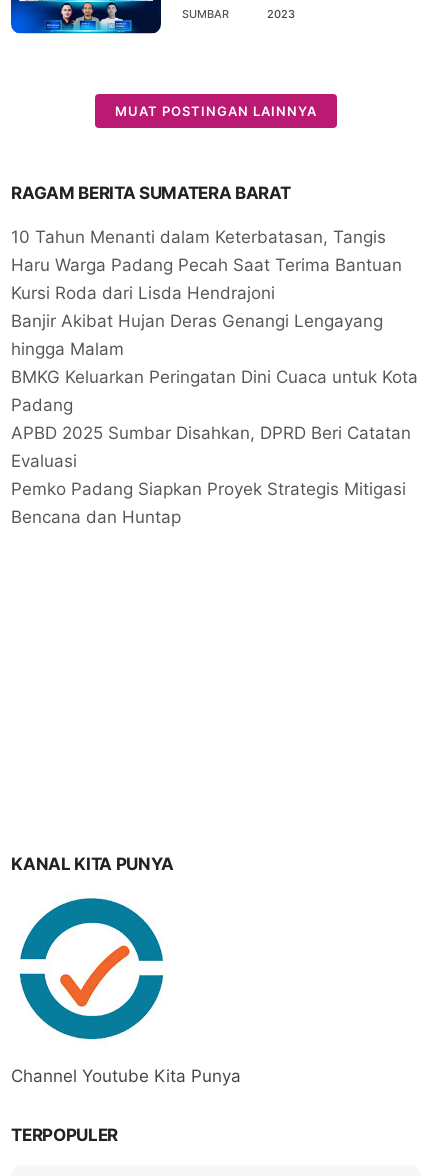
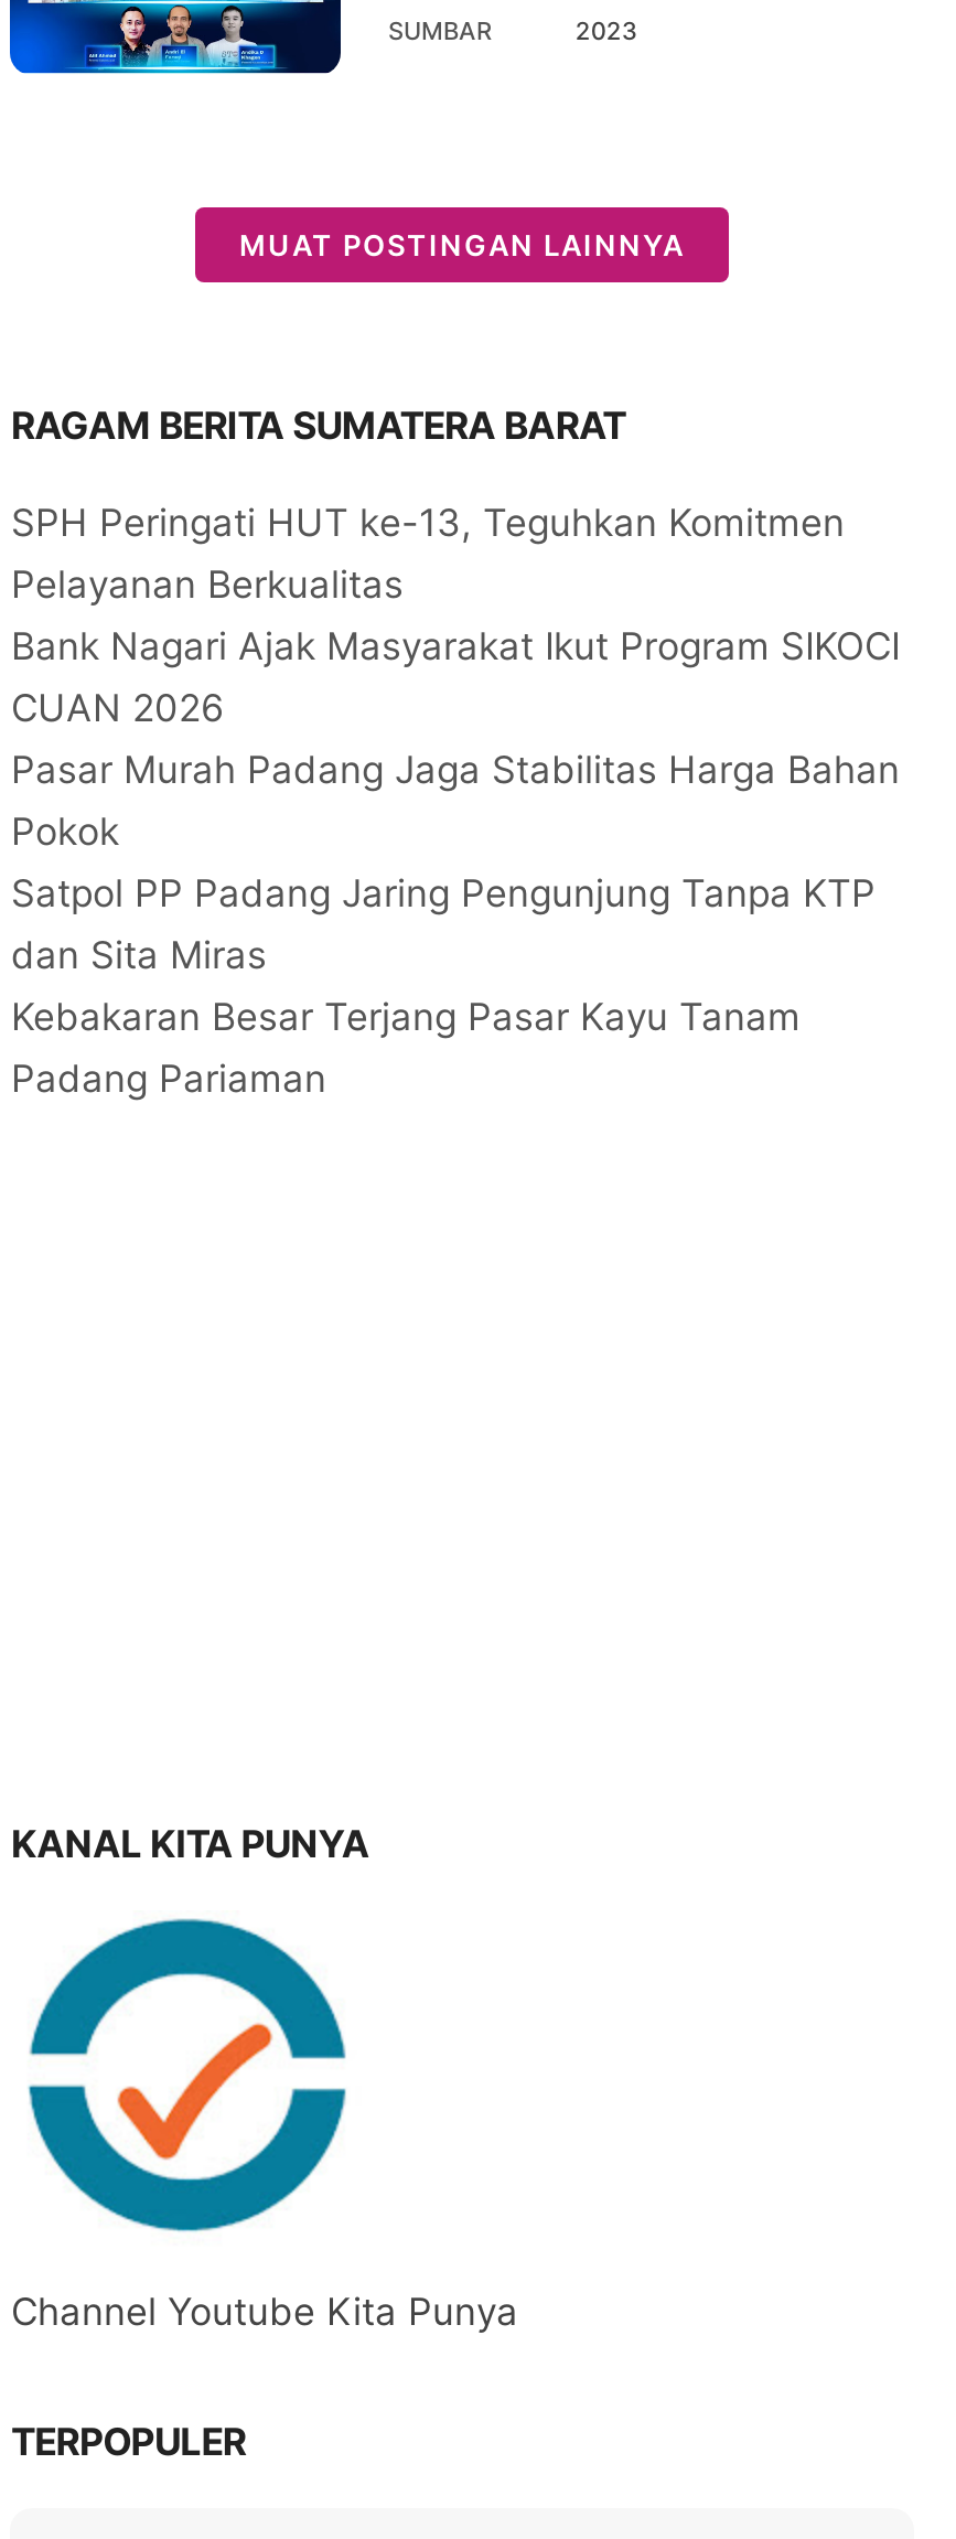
- 10 Tahun Menanti dalam Keterbatasan, Tangis
- Haru Warga Padang Pecah Saat Terima Bantuan
- Kursi Roda dari Lisda Hendrajoni
- Banjir Akibat Hujan Deras Genangi Lengayang
- hingga Malam
- BMKG Keluarkan Peringatan Dini Cuaca untuk Kota
- Padang
- APBD 2025 Sumbar Disahkan, DPRD Beri Catatan
- Evaluasi
- Pemko Padang Siapkan Proyek Strategis Mitigasi
- Bencana dan Huntap
+ SPH Peringati HUT ke-13, Teguhkan Komitmen
+ Pelayanan Berkualitas
+ Bank Nagari Ajak Masyarakat Ikut Program SIKOCI
+ CUAN 2026
+ Pasar Murah Padang Jaga Stabilitas Harga Bahan
+ Pokok
+ Satpol PP Padang Jaring Pengunjung Tanpa KTP
+ dan Sita Miras
+ Kebakaran Besar Terjang Pasar Kayu Tanam
+ Padang Pariaman
